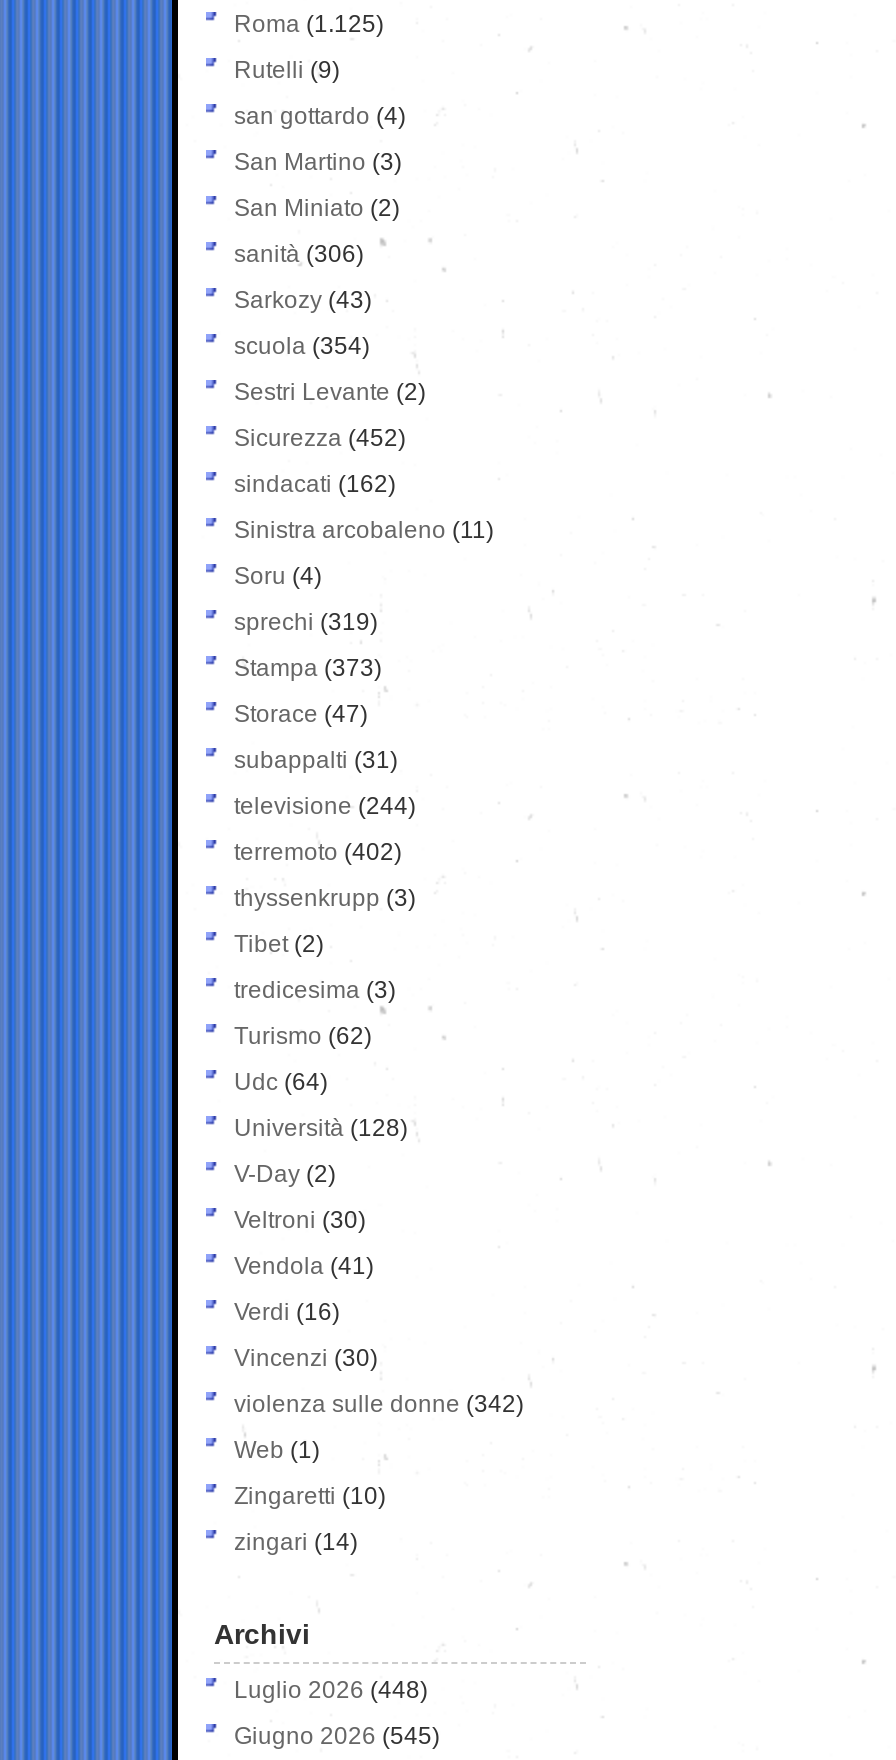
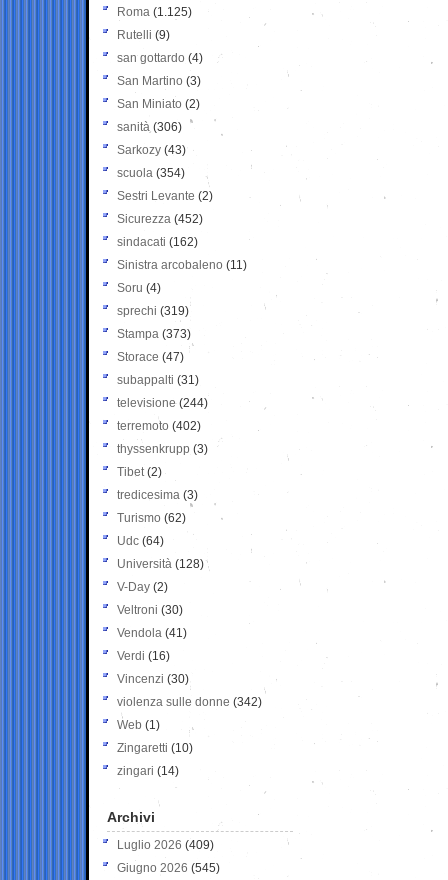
- Luglio 2026 (448)
+ Luglio 2026 (409)
